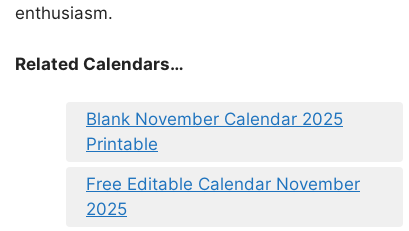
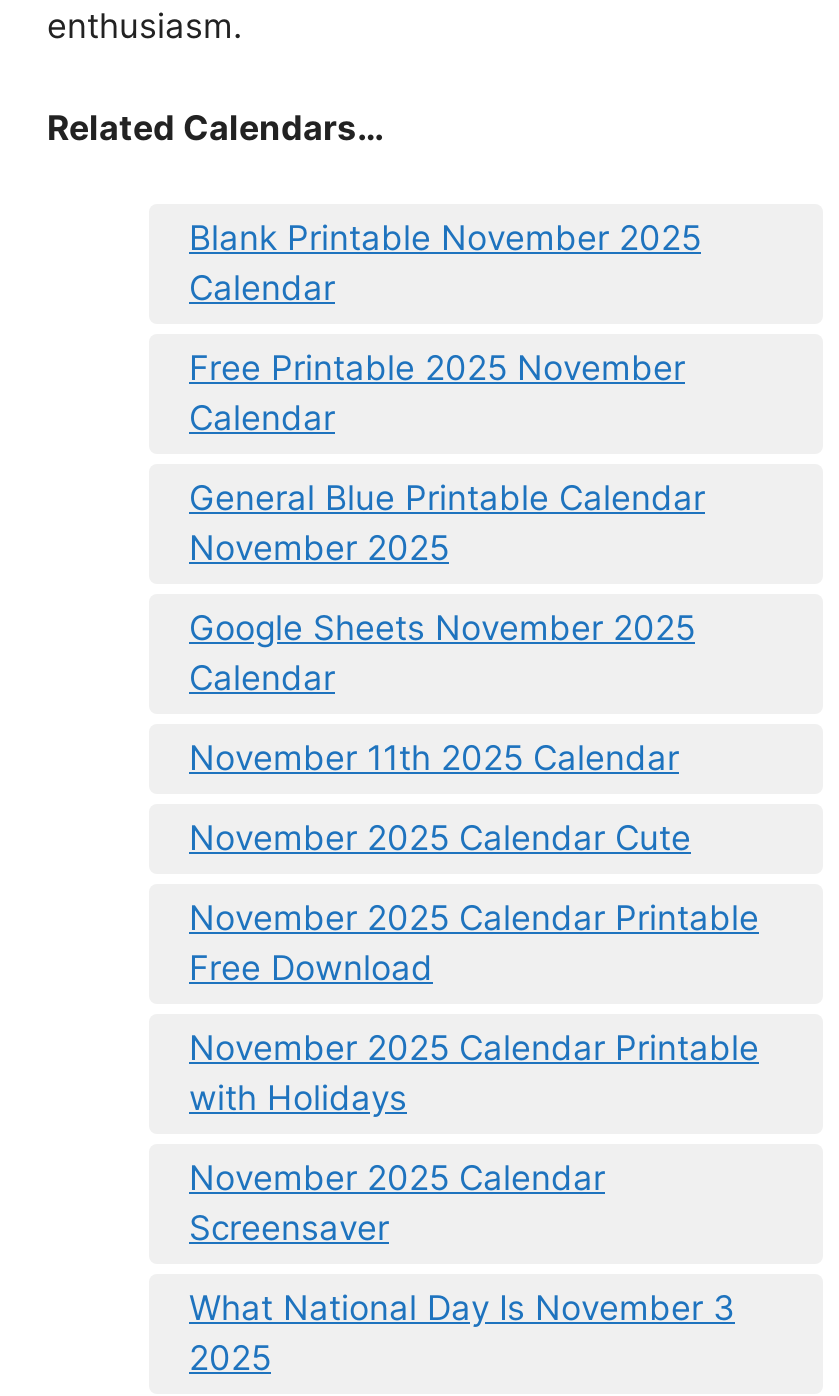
- Blank November Calendar 2025
- Printable
- Free Editable Calendar November
+ Blank Printable November 2025
+ Calendar
+ Free Printable 2025 November
+ Calendar
+ General Blue Printable Calendar
+ November 2025
+ Google Sheets November 2025
+ Calendar
+ November 11th 2025 Calendar
+ November 2025 Calendar Cute
+ November 2025 Calendar Printable
+ Free Download
+ November 2025 Calendar Printable
+ with Holidays
+ November 2025 Calendar
+ Screensaver
+ What National Day Is November 3
